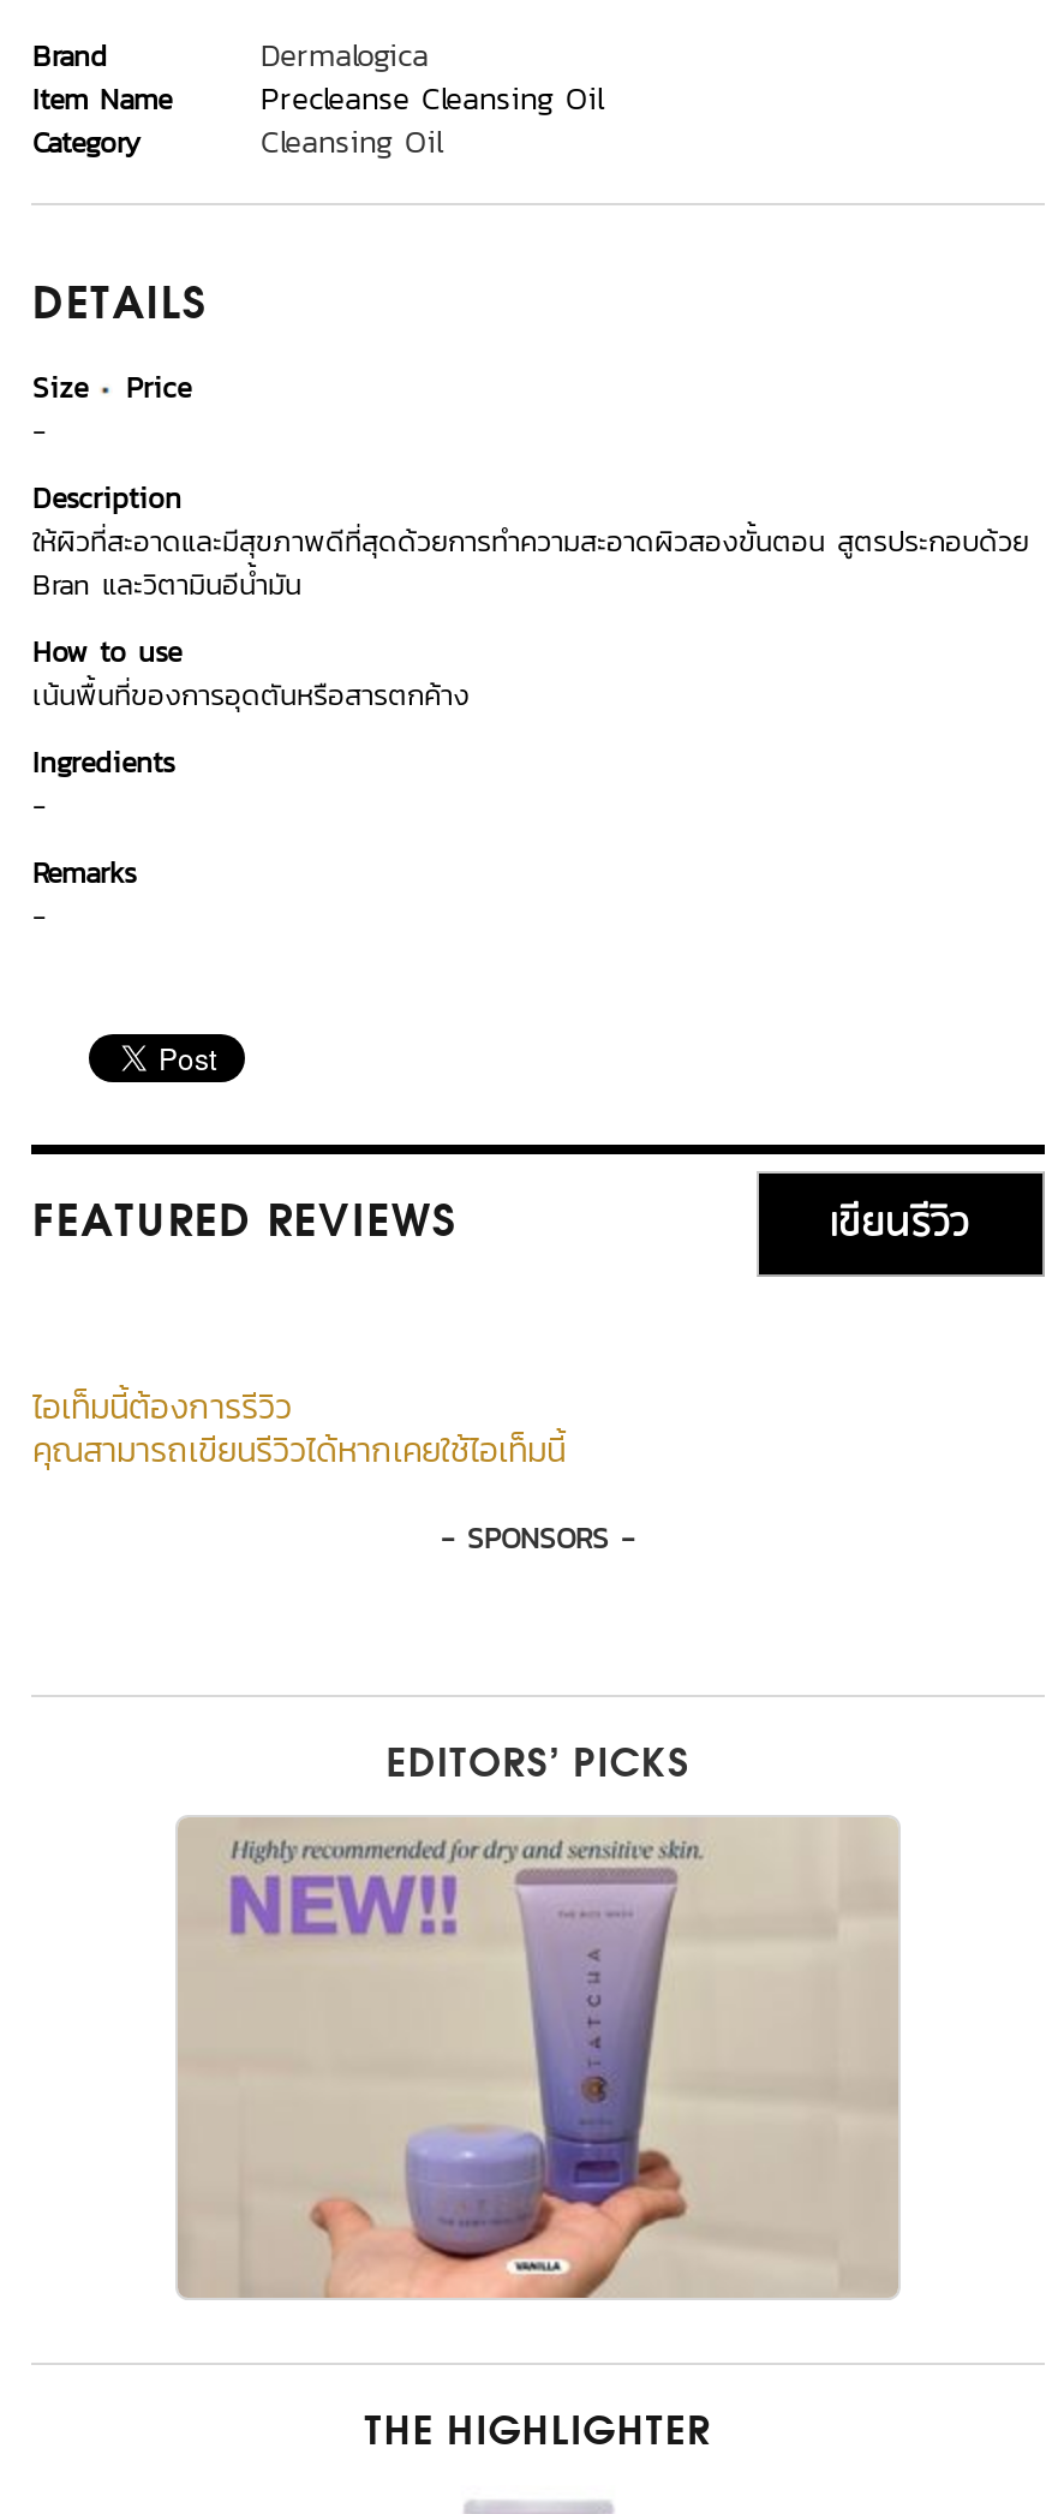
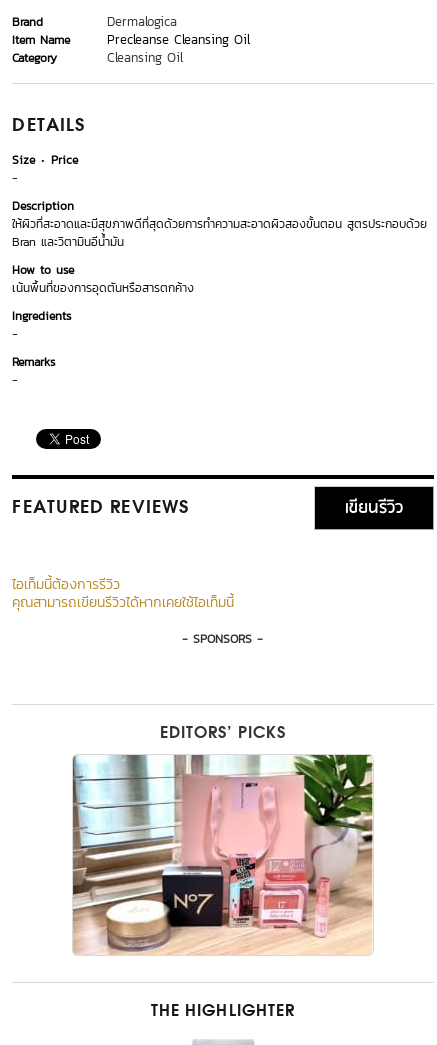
- [image]
+ [image]
